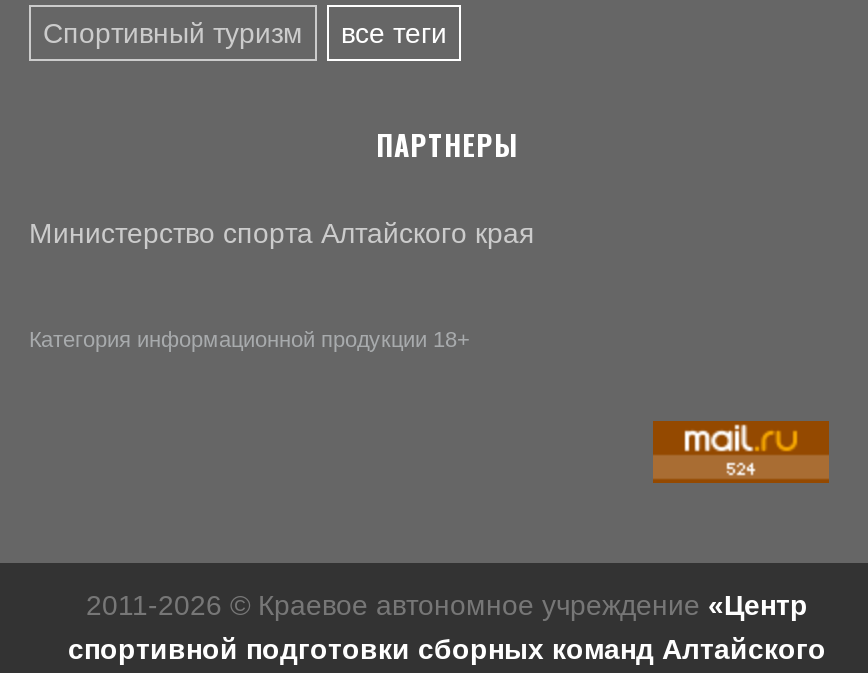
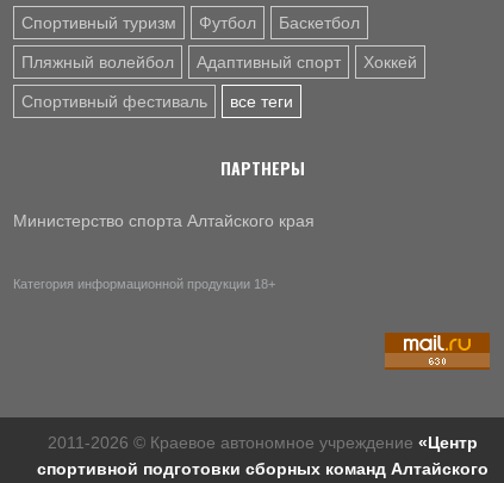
+ Футбол
+ Баскетбол
+ Пляжный волейбол
+ Адаптивный спорт
+ Хоккей
+ Спортивный фестиваль
